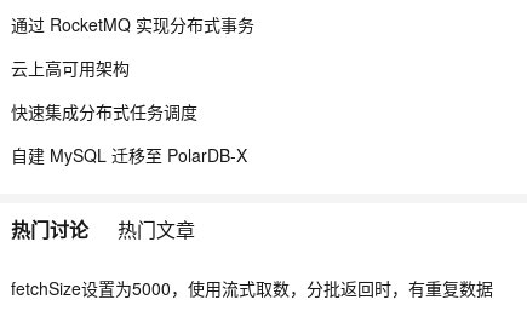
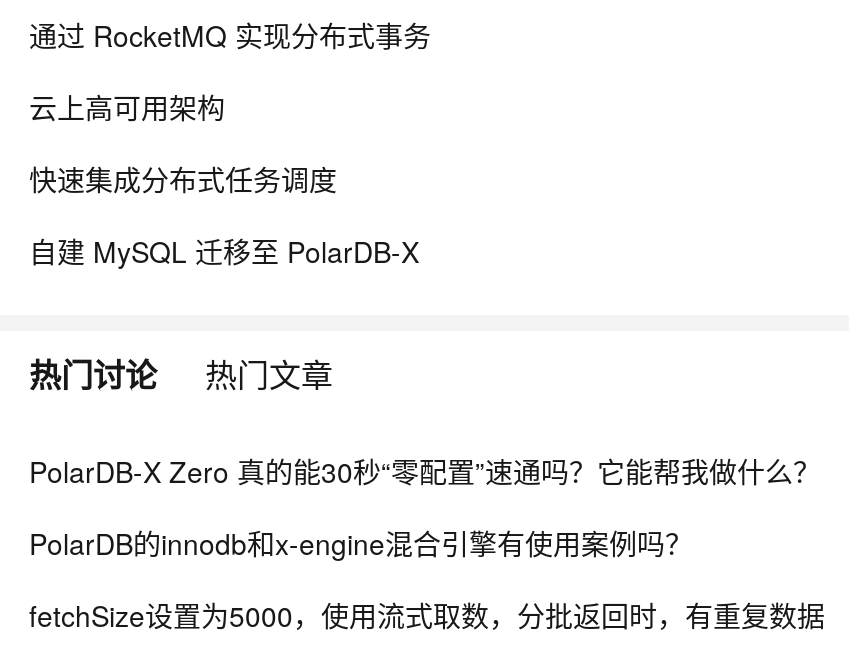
+ PolarDB-X Zero 真的能30秒“零配置”速通吗？它能帮我做什么？
+ PolarDB的innodb和x-engine混合引擎有使用案例吗？
